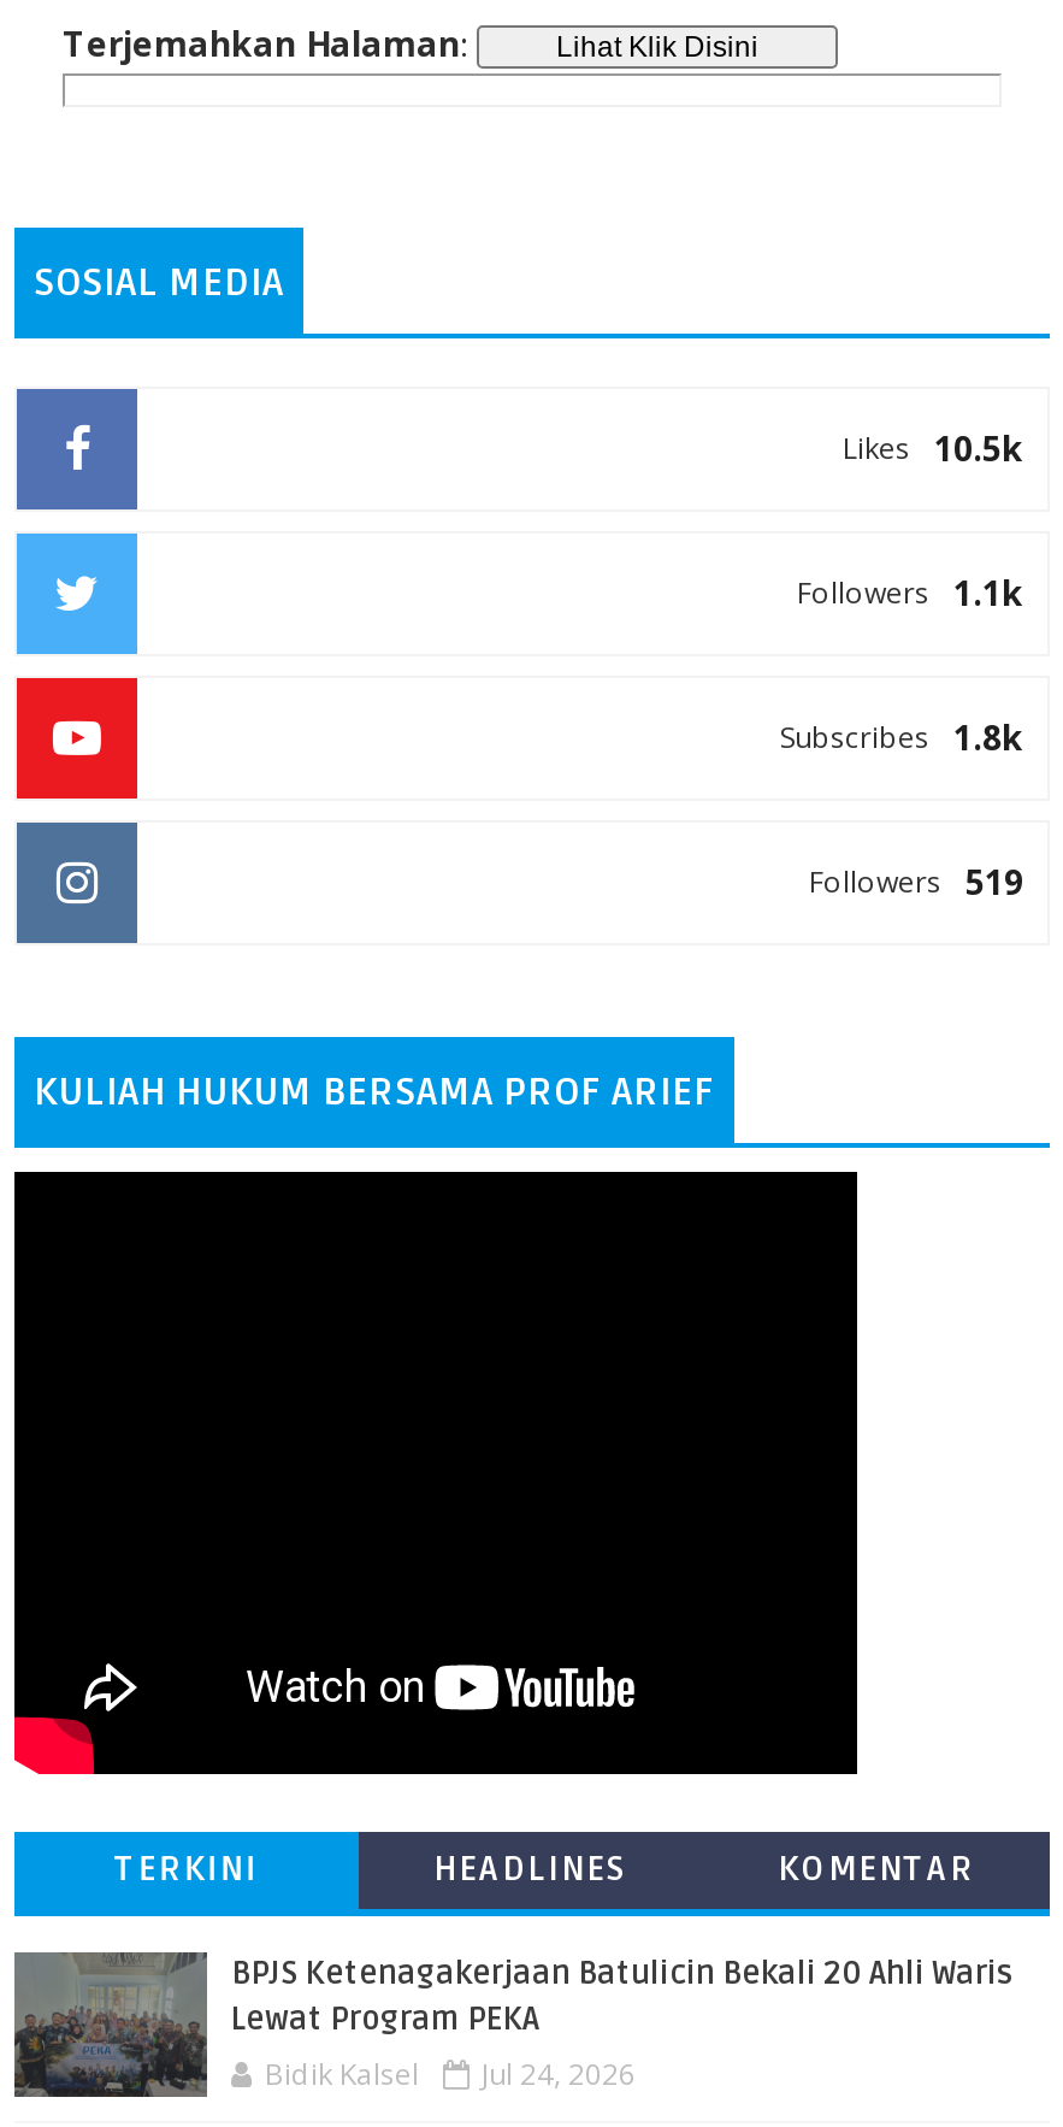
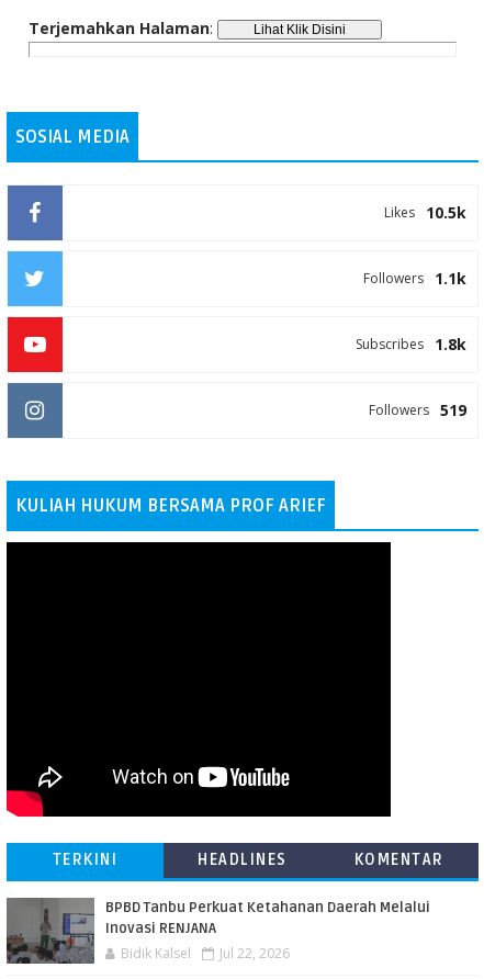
- [image]
- BPJS Ketenagakerjaan Batulicin Bekali 20 Ahli Waris
- Lewat Program PEKA
+ [image]
+ BPBD Tanbu Perkuat Ketahanan Daerah Melalui
+ Inovasi RENJANA

- Bidik Kalsel Jul 24, 2026
+ Bidik Kalsel Jul 22, 2026
